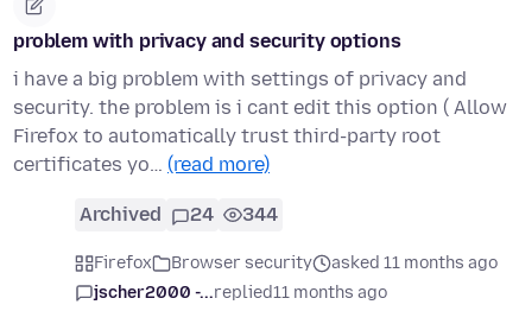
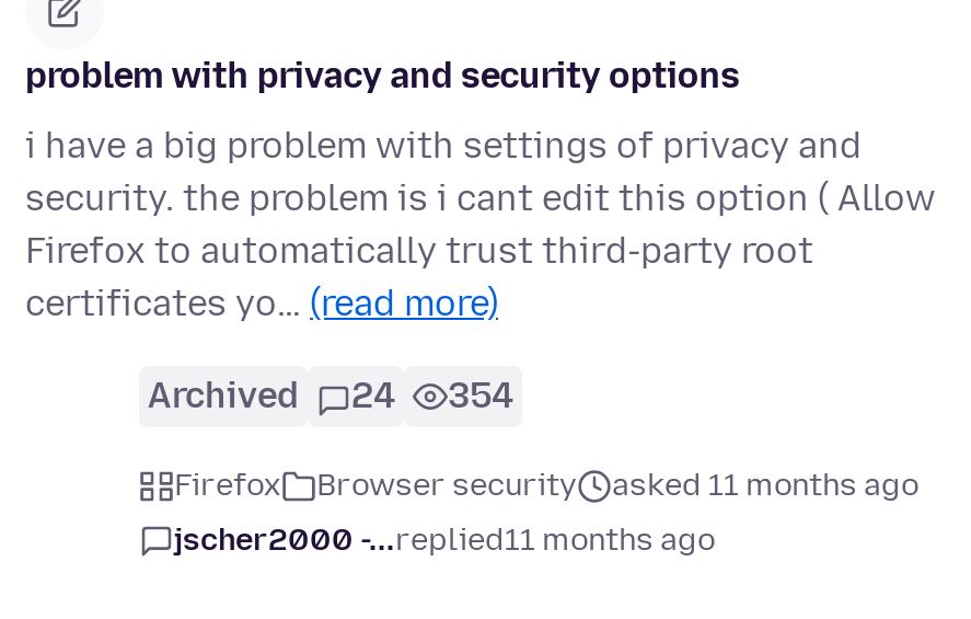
- Archived 24 344
+ Archived 24 354
